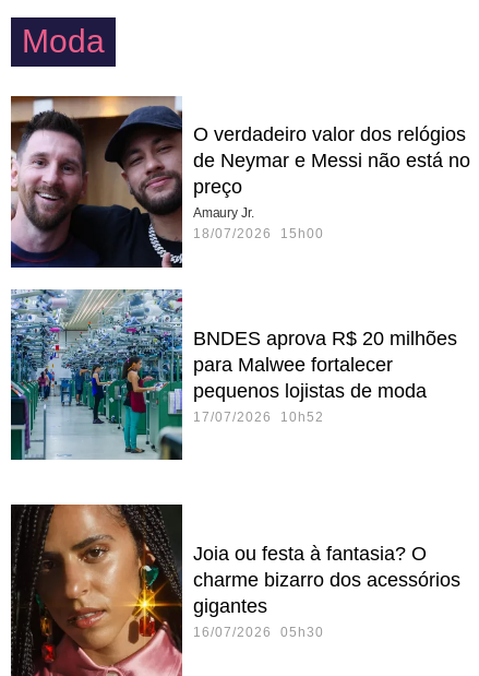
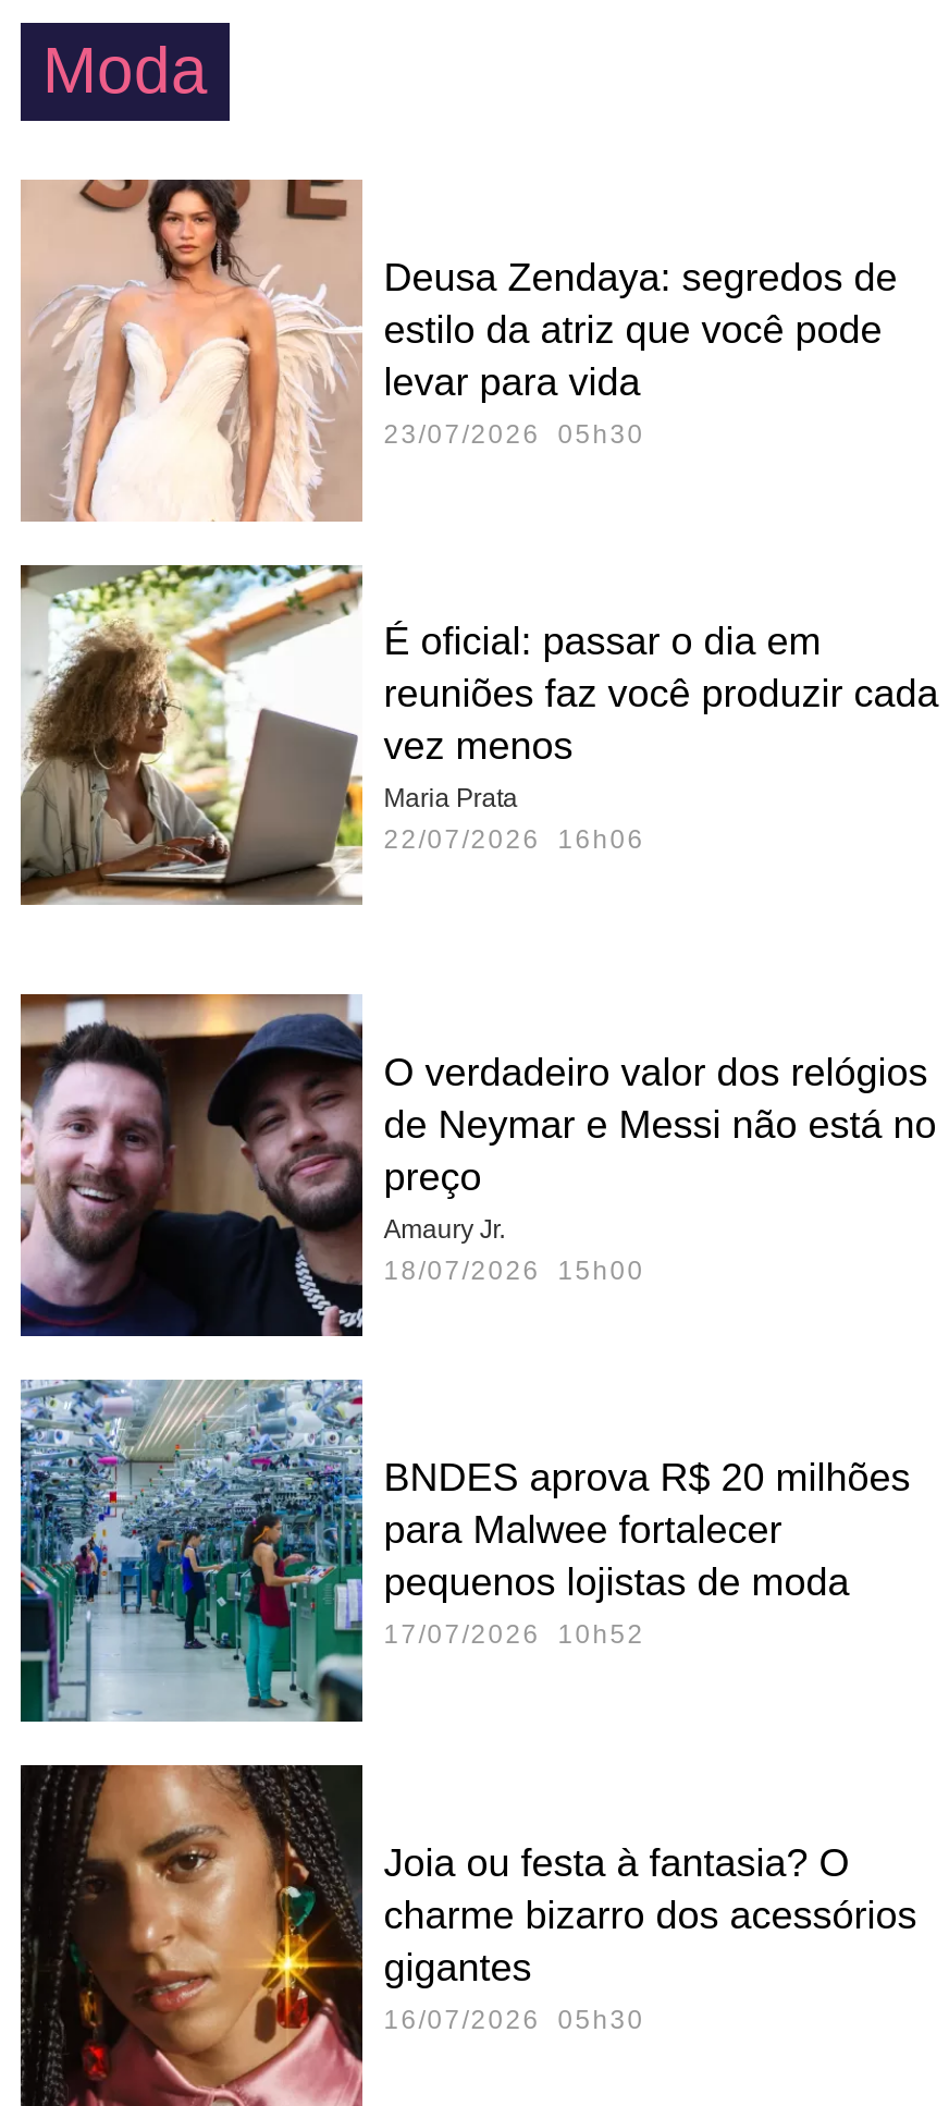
+ [image]
+ É oficial: passar o dia em
+ reuniões faz você produzir cada
+ vez menos
+ Maria Prata
+ 22/07/2026 16h06

+ [image]
+ Deusa Zendaya: segredos de
+ estilo da atriz que você pode
+ levar para vida
+ 23/07/2026 05h30

moved down: [image] | O verdadeiro valor dos relógios | de Neymar e Messi não está no | ... | pequenos lojistas de moda | 17/07/2026 10h52
